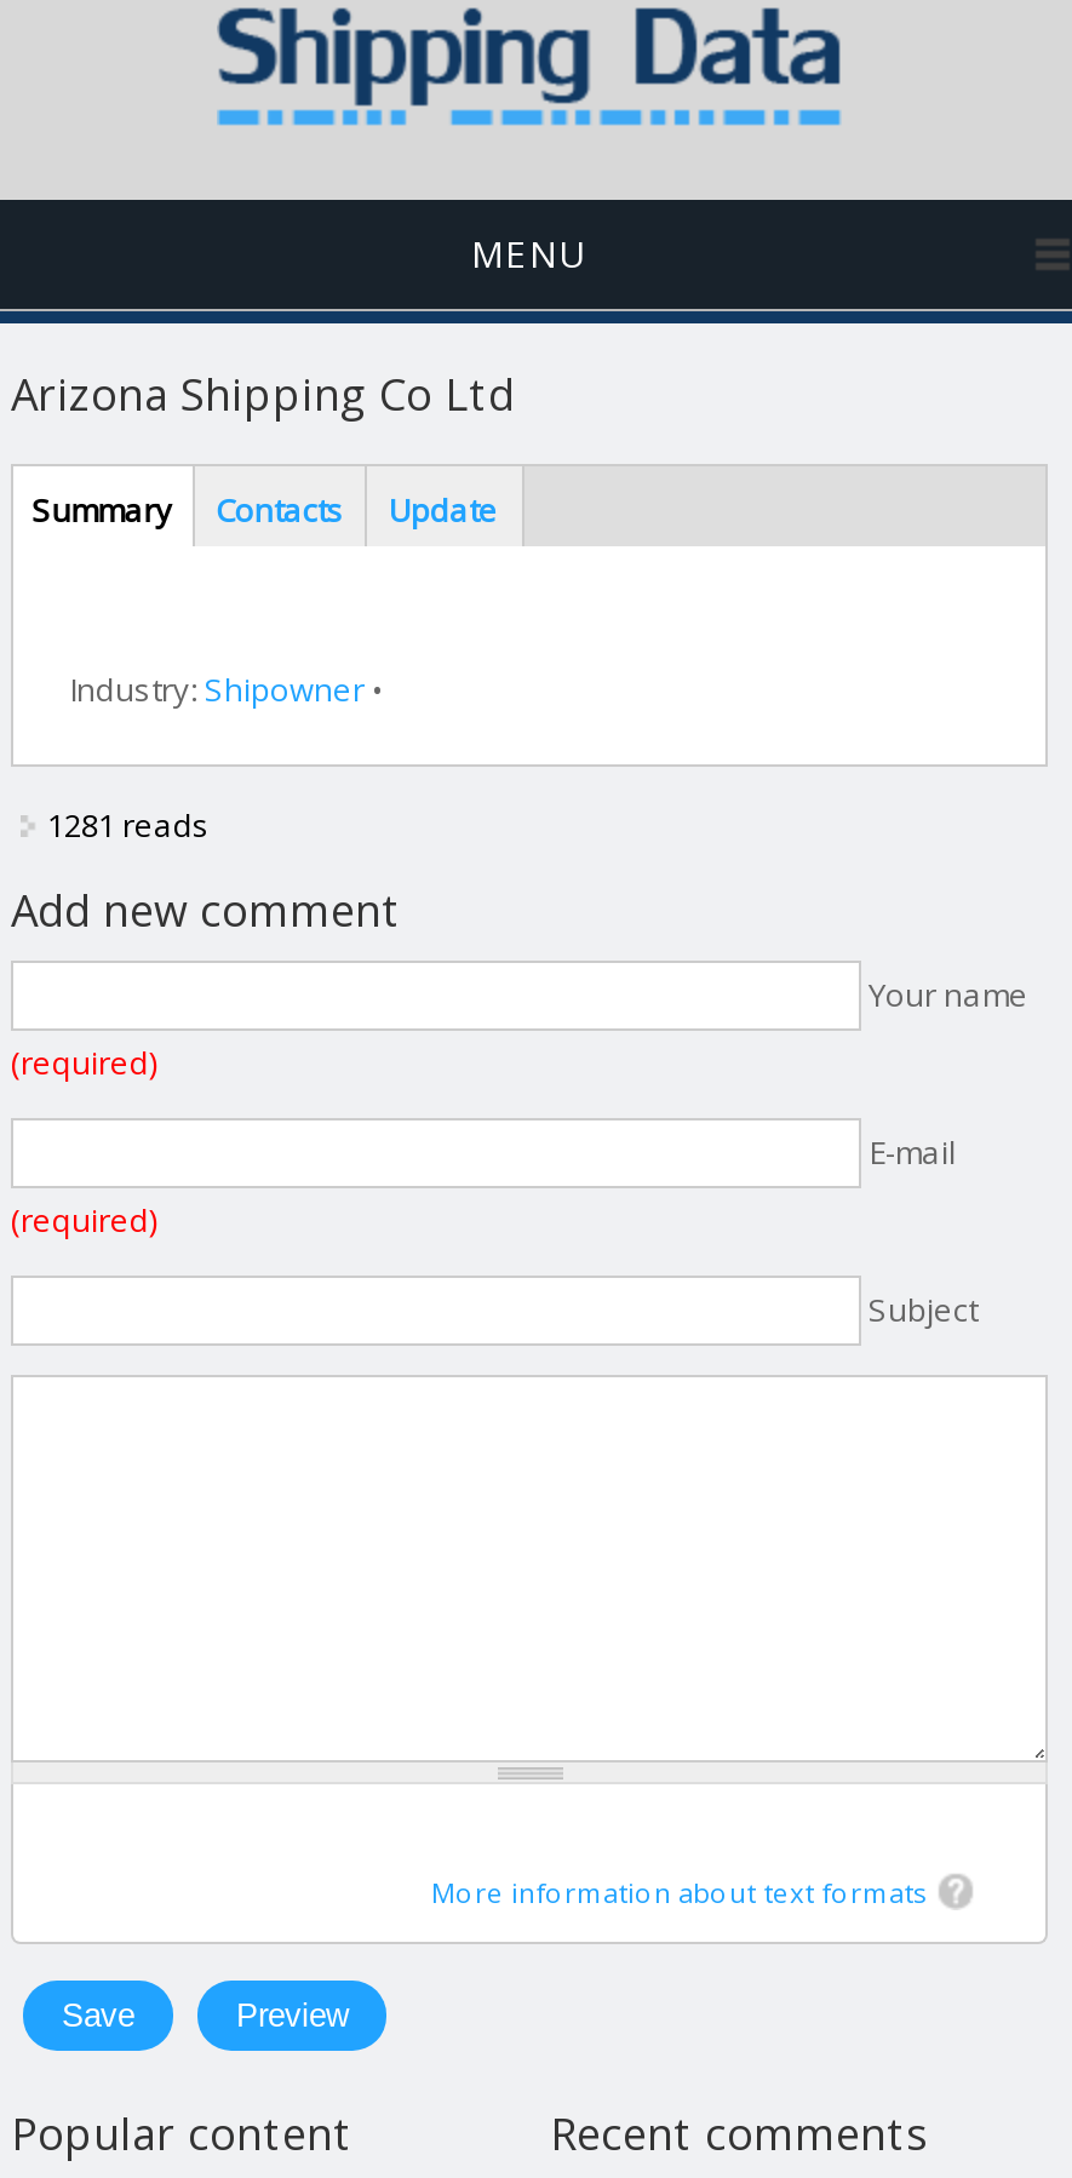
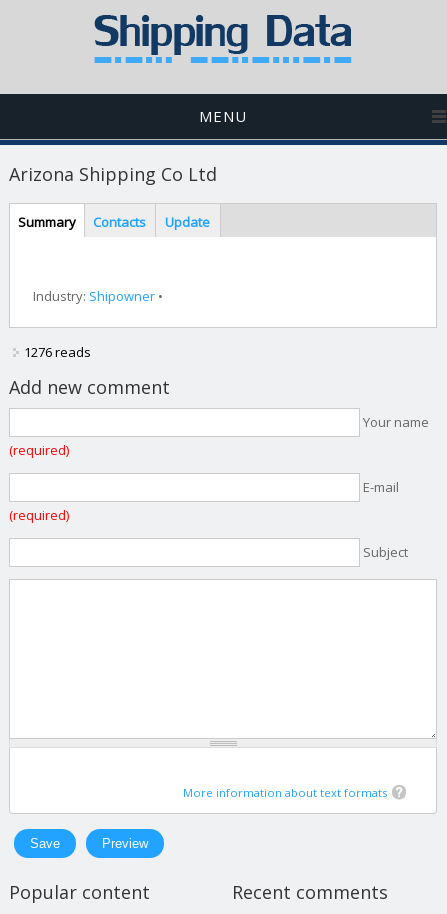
- 1281 reads
+ 1276 reads
